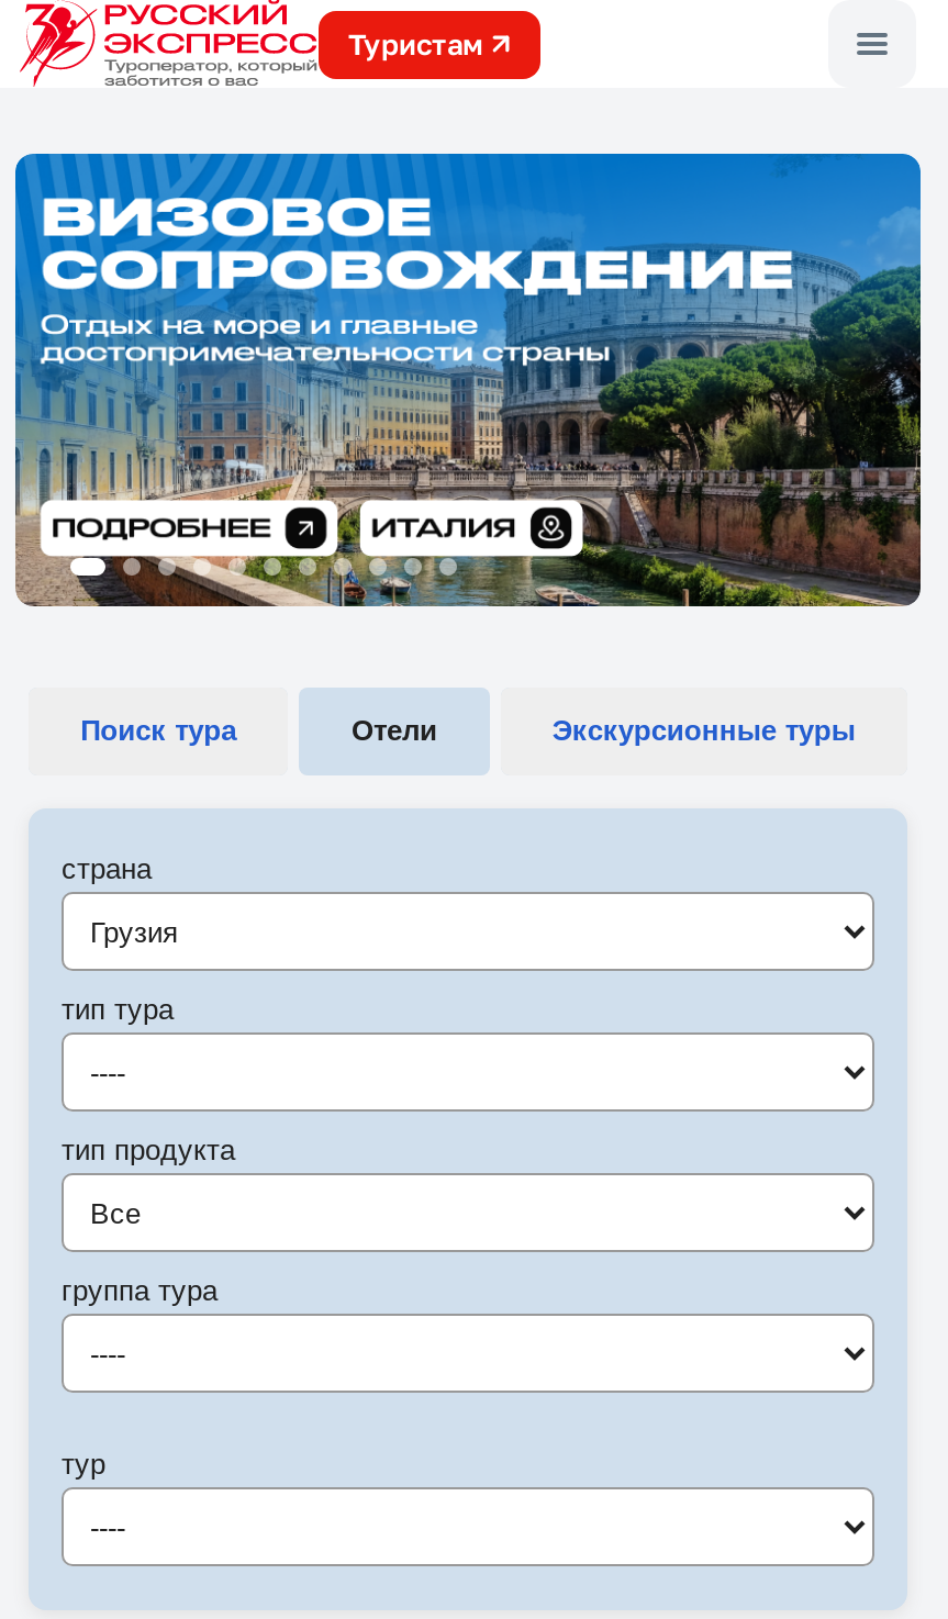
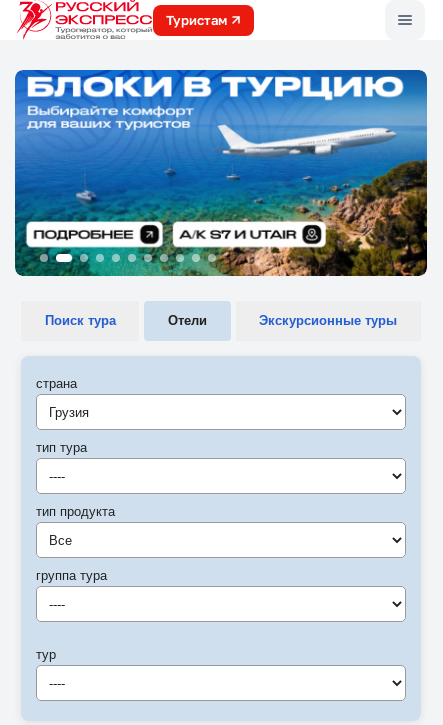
- [image]
+ [image]
